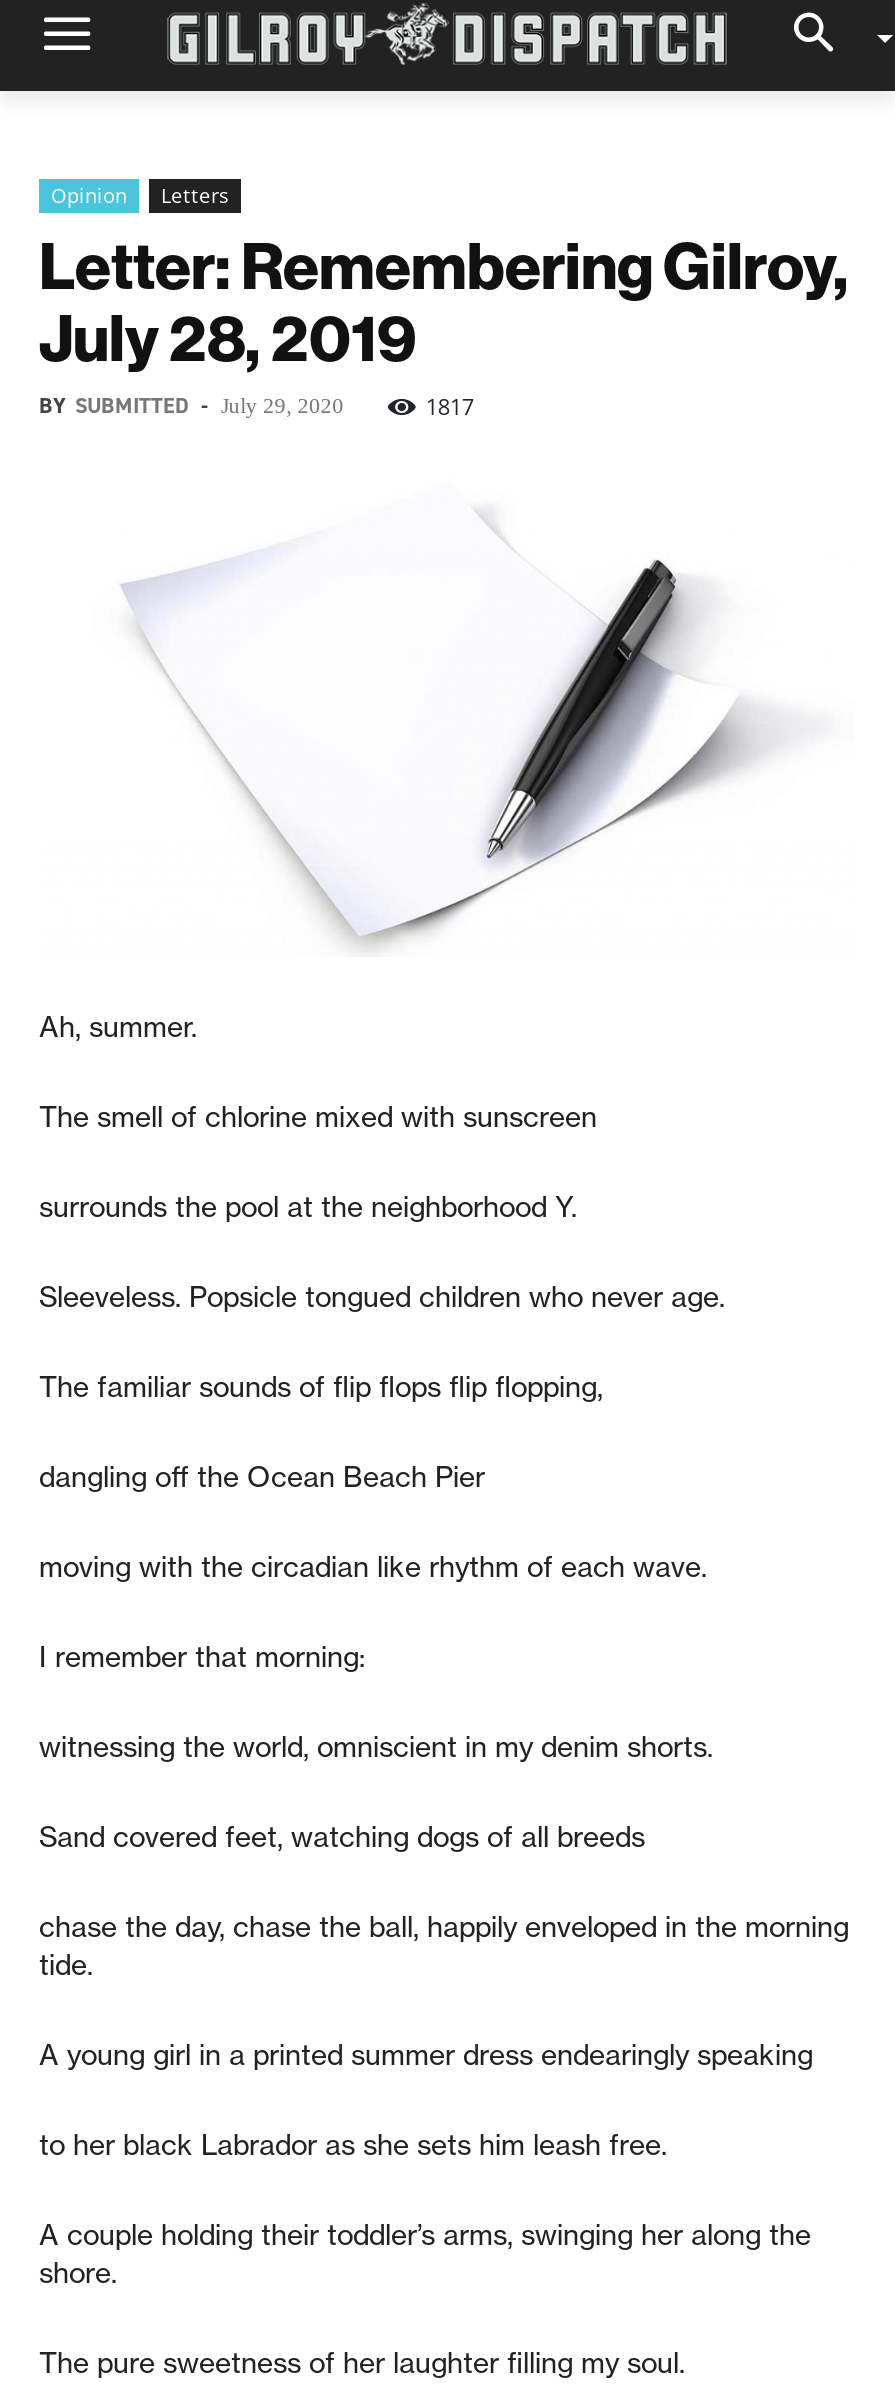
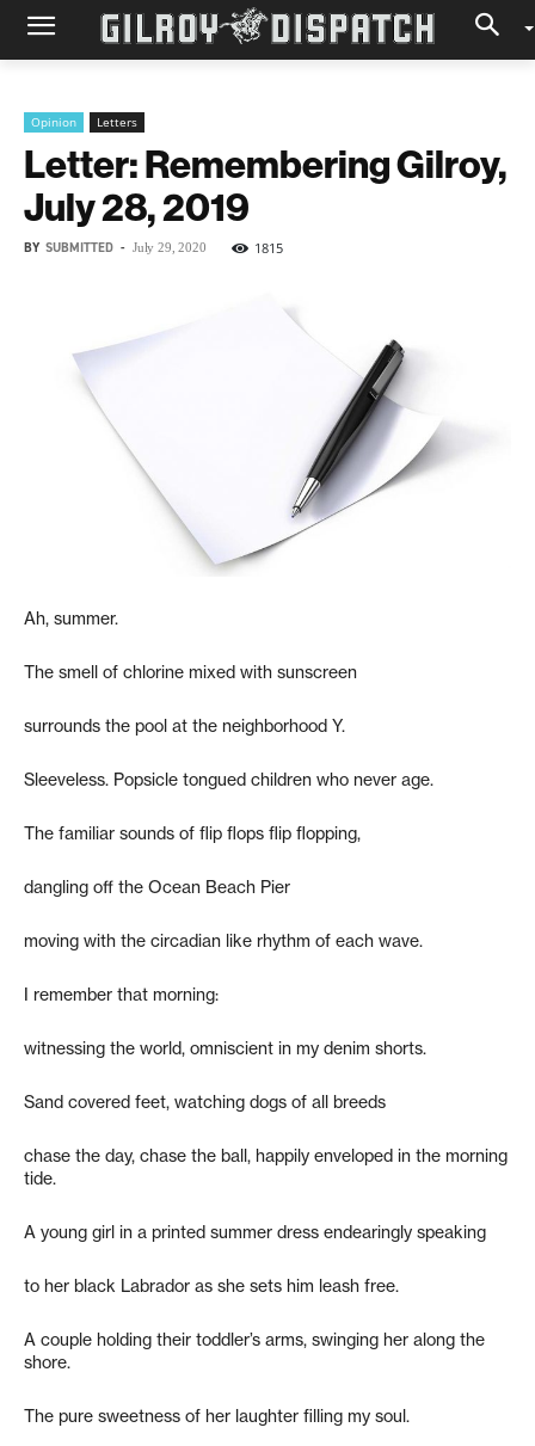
- 1817
+ 1815
